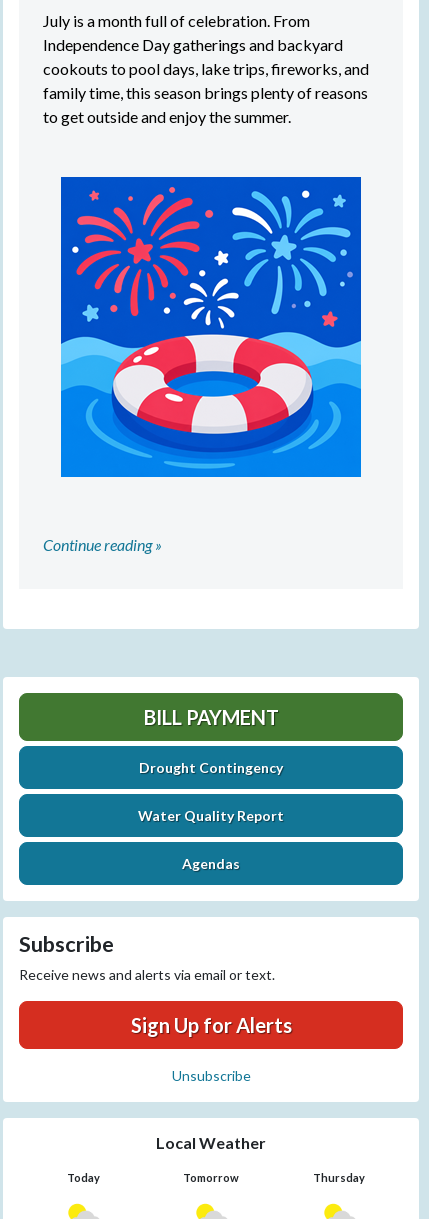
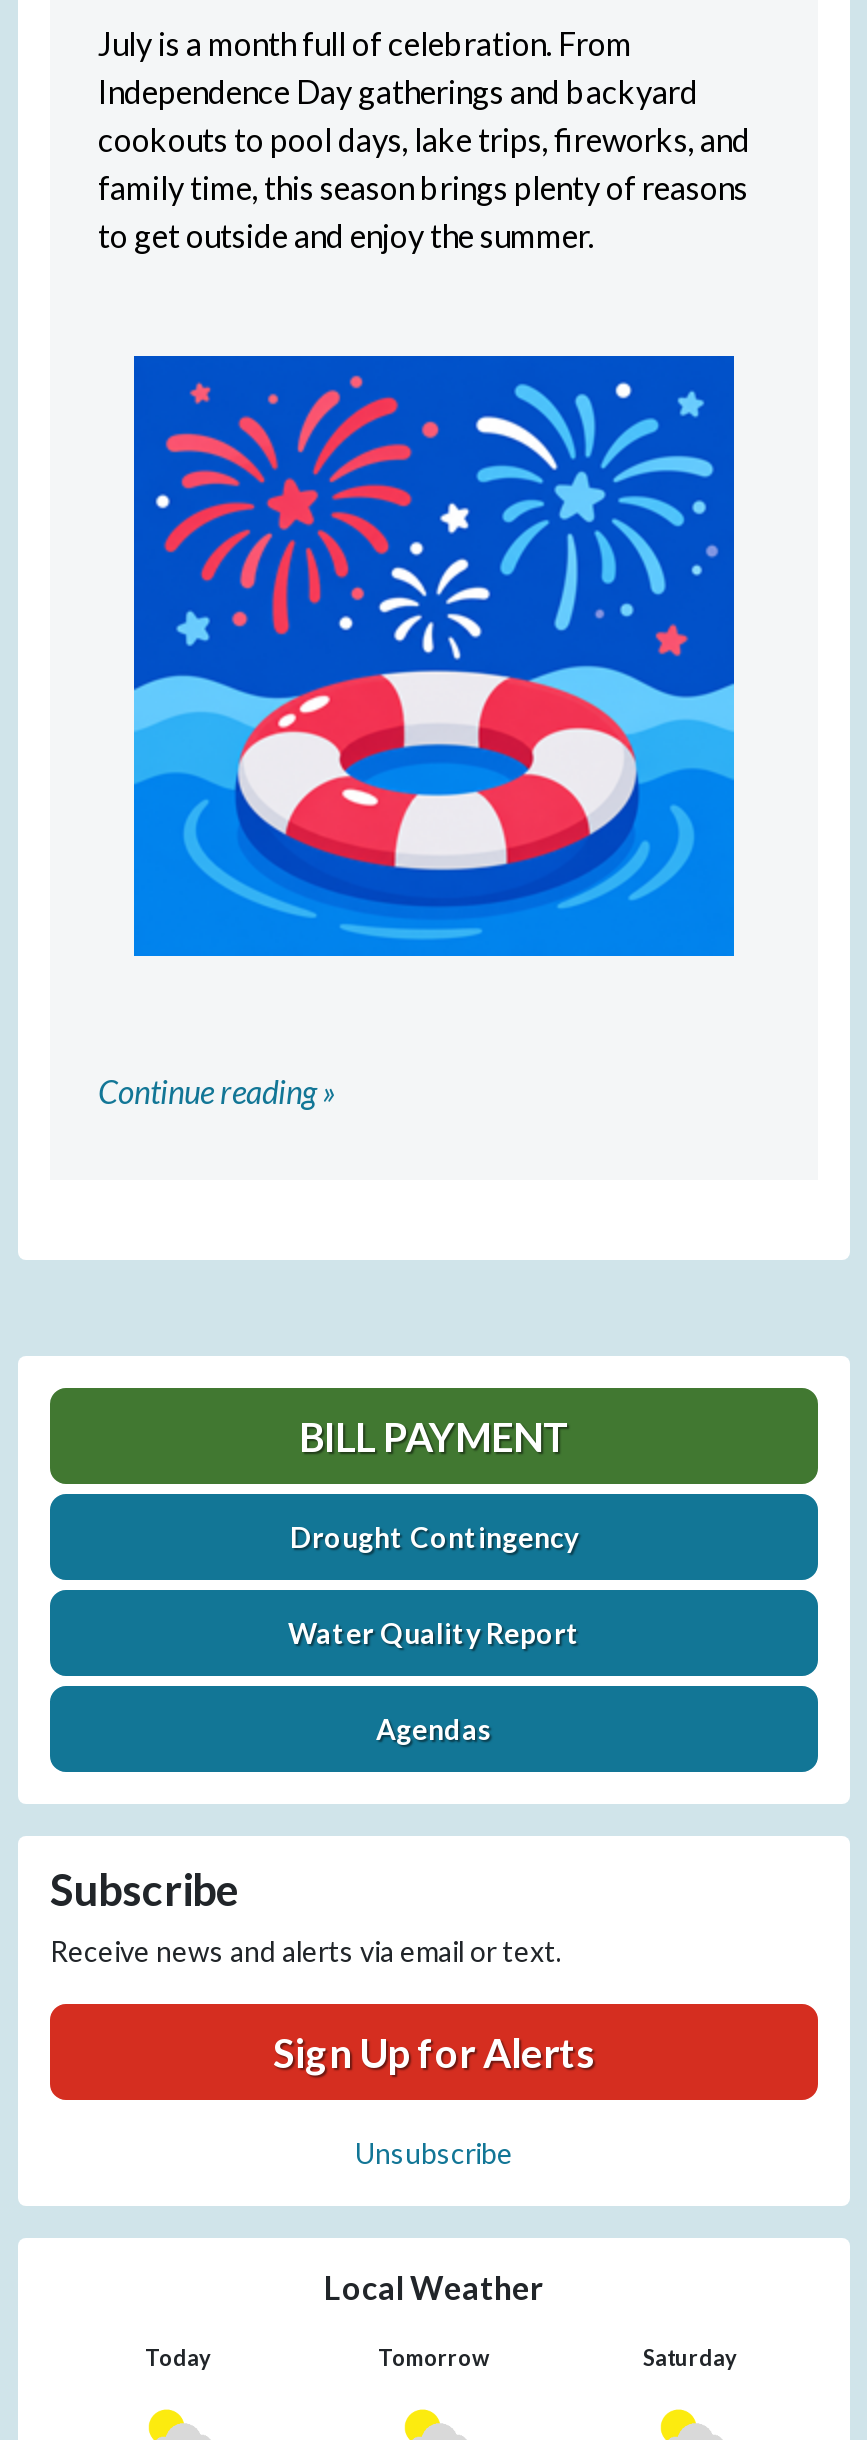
- Thursday
+ Saturday
